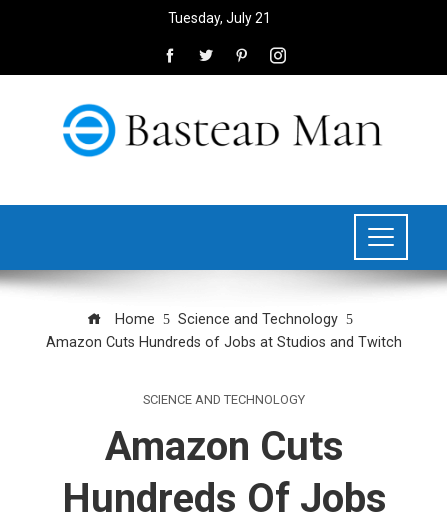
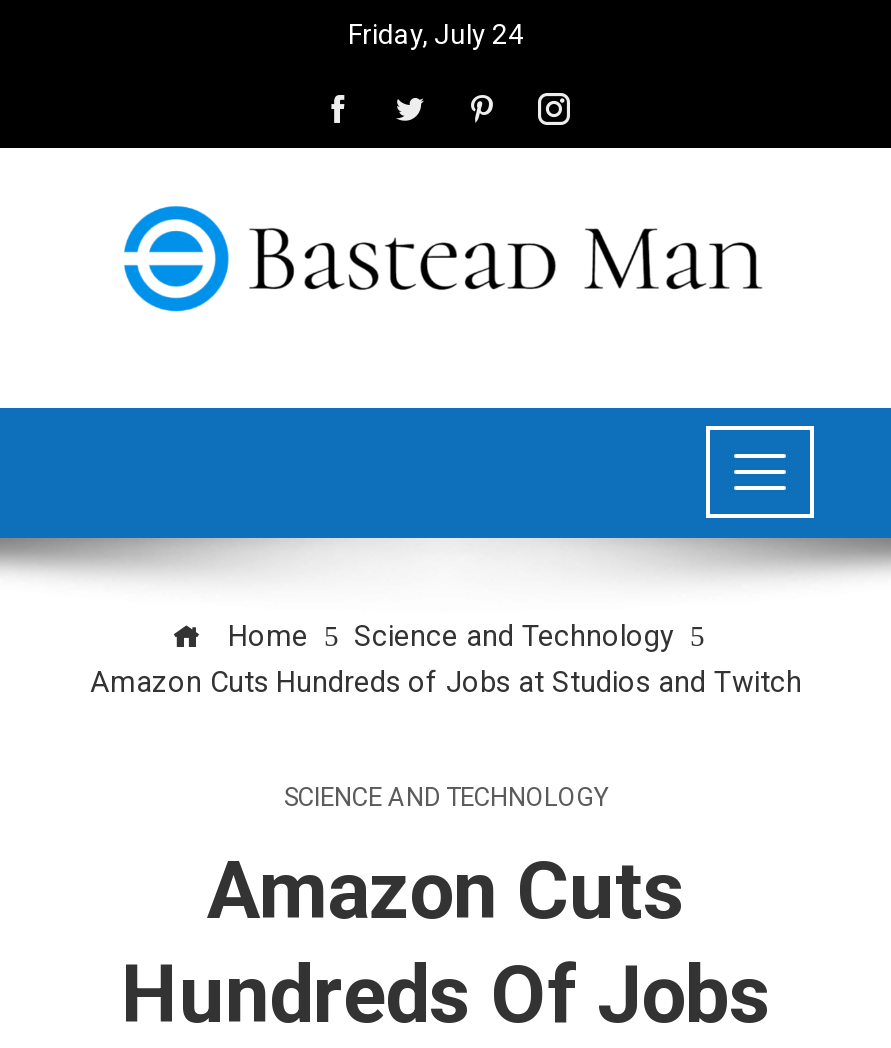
- Tuesday, July 21
+ Friday, July 24
